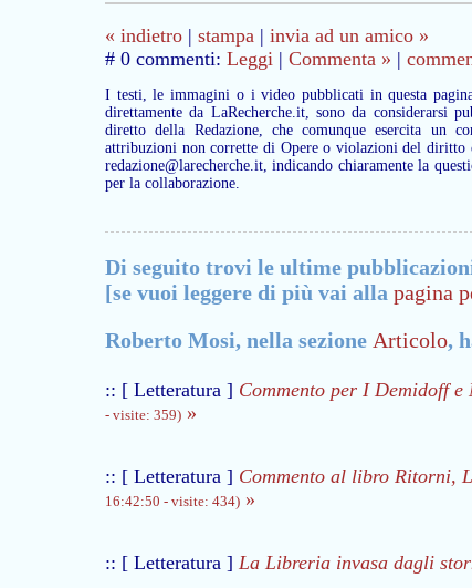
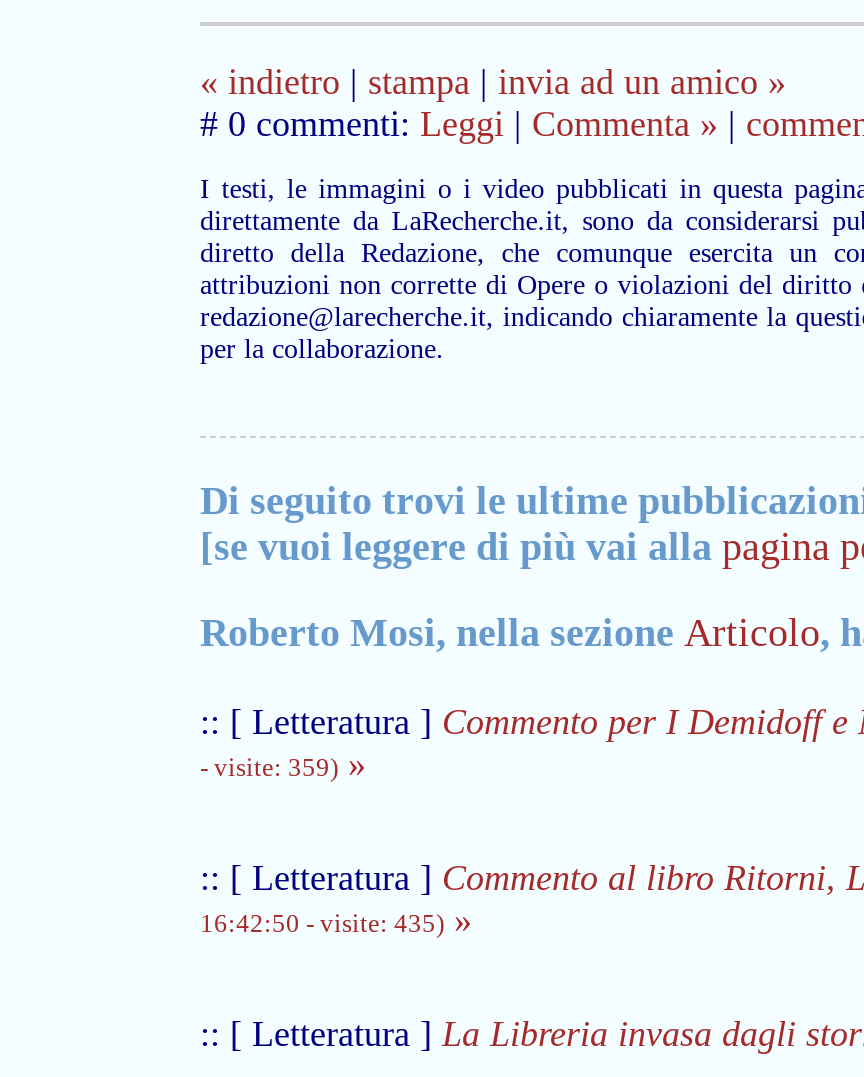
- 16:42:50 - visite: 434)»
+ 16:42:50 - visite: 435)»
